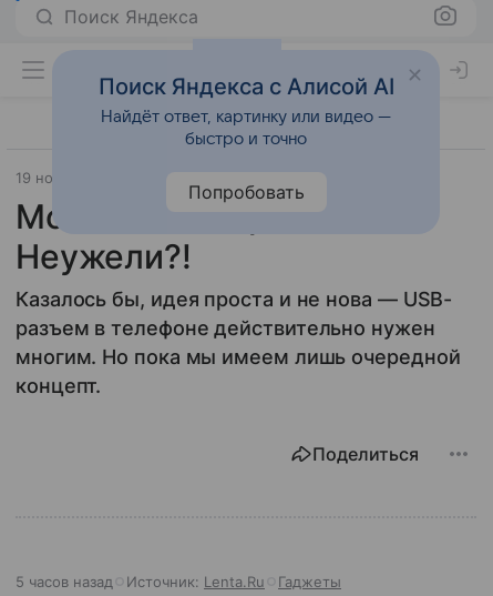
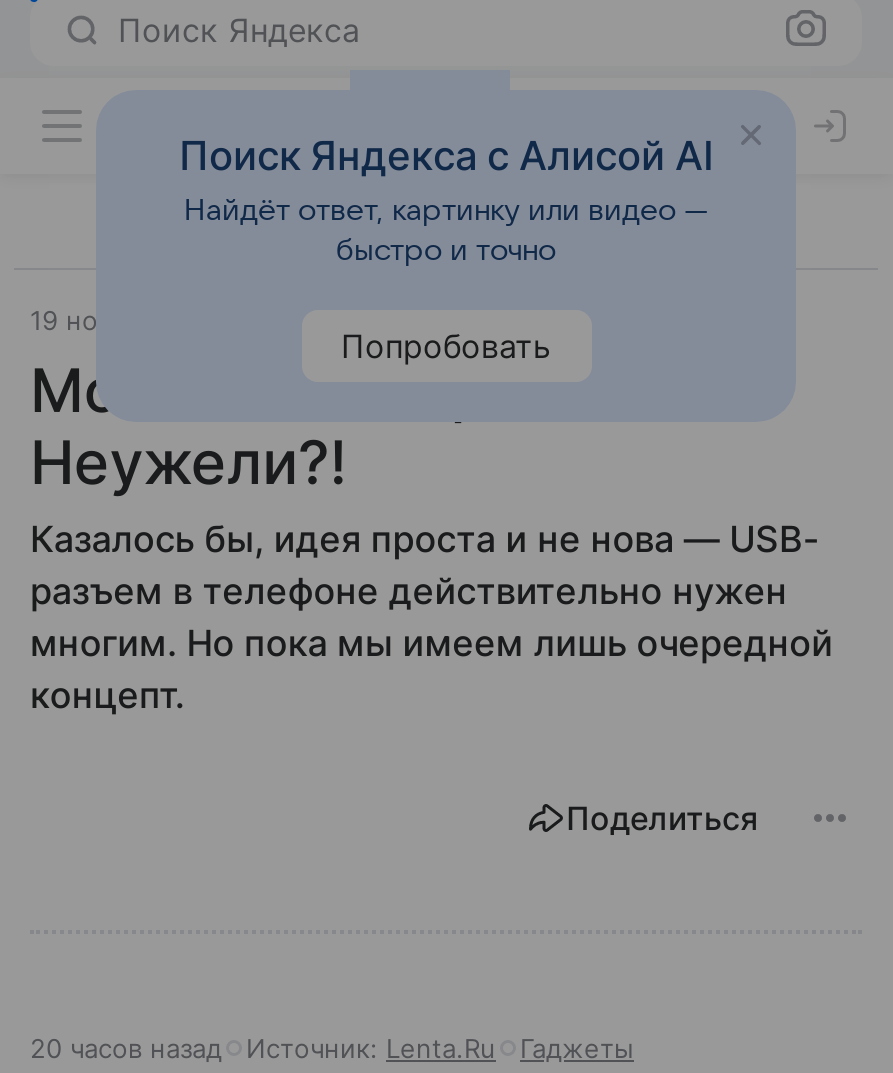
- 5 часов назад Источник: Lenta.Ru Гаджеты
+ 20 часов назад Источник: Lenta.Ru Гаджеты
